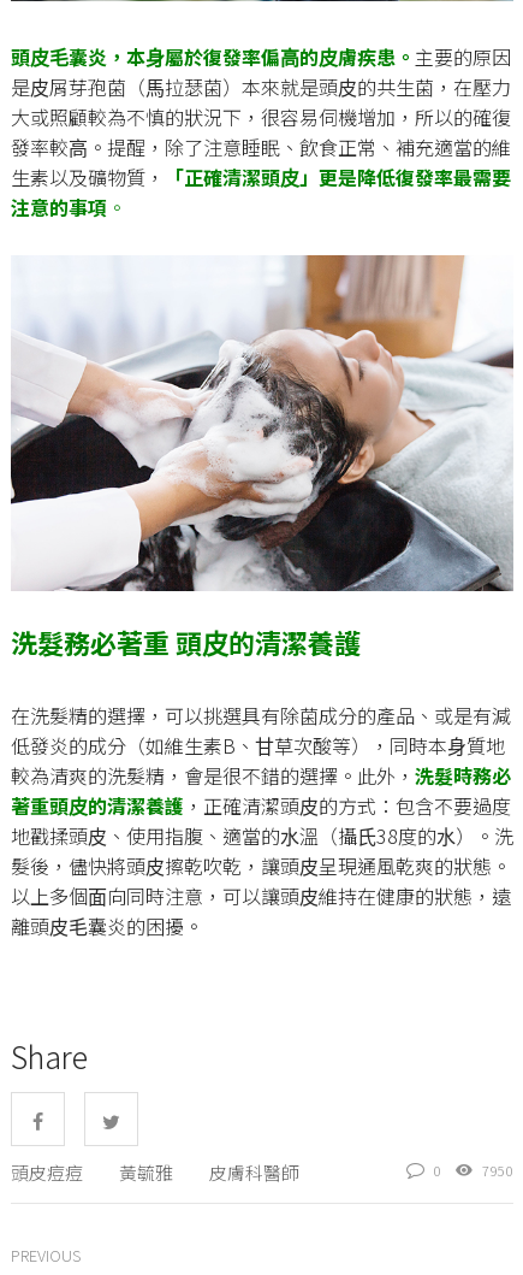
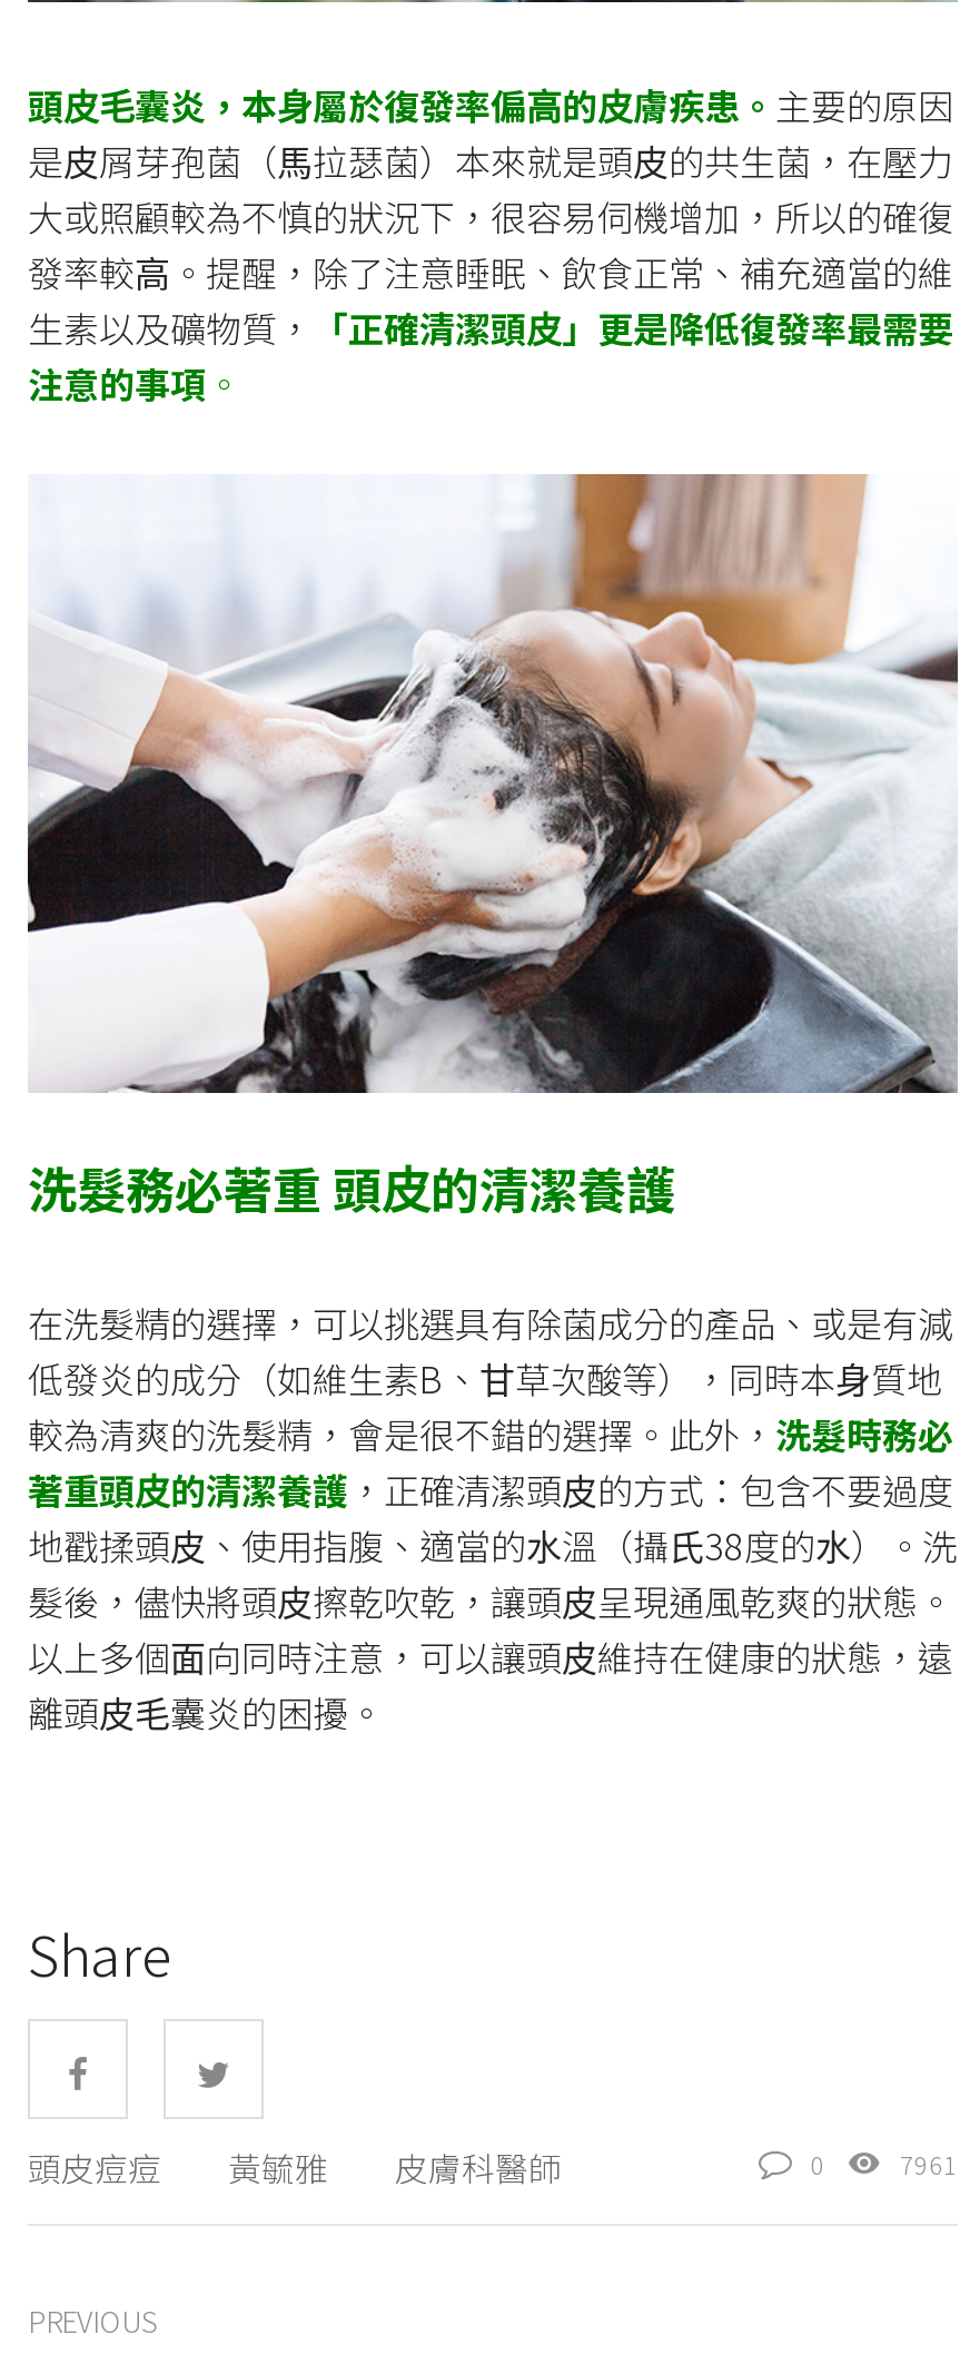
- 7950
+ 7961
